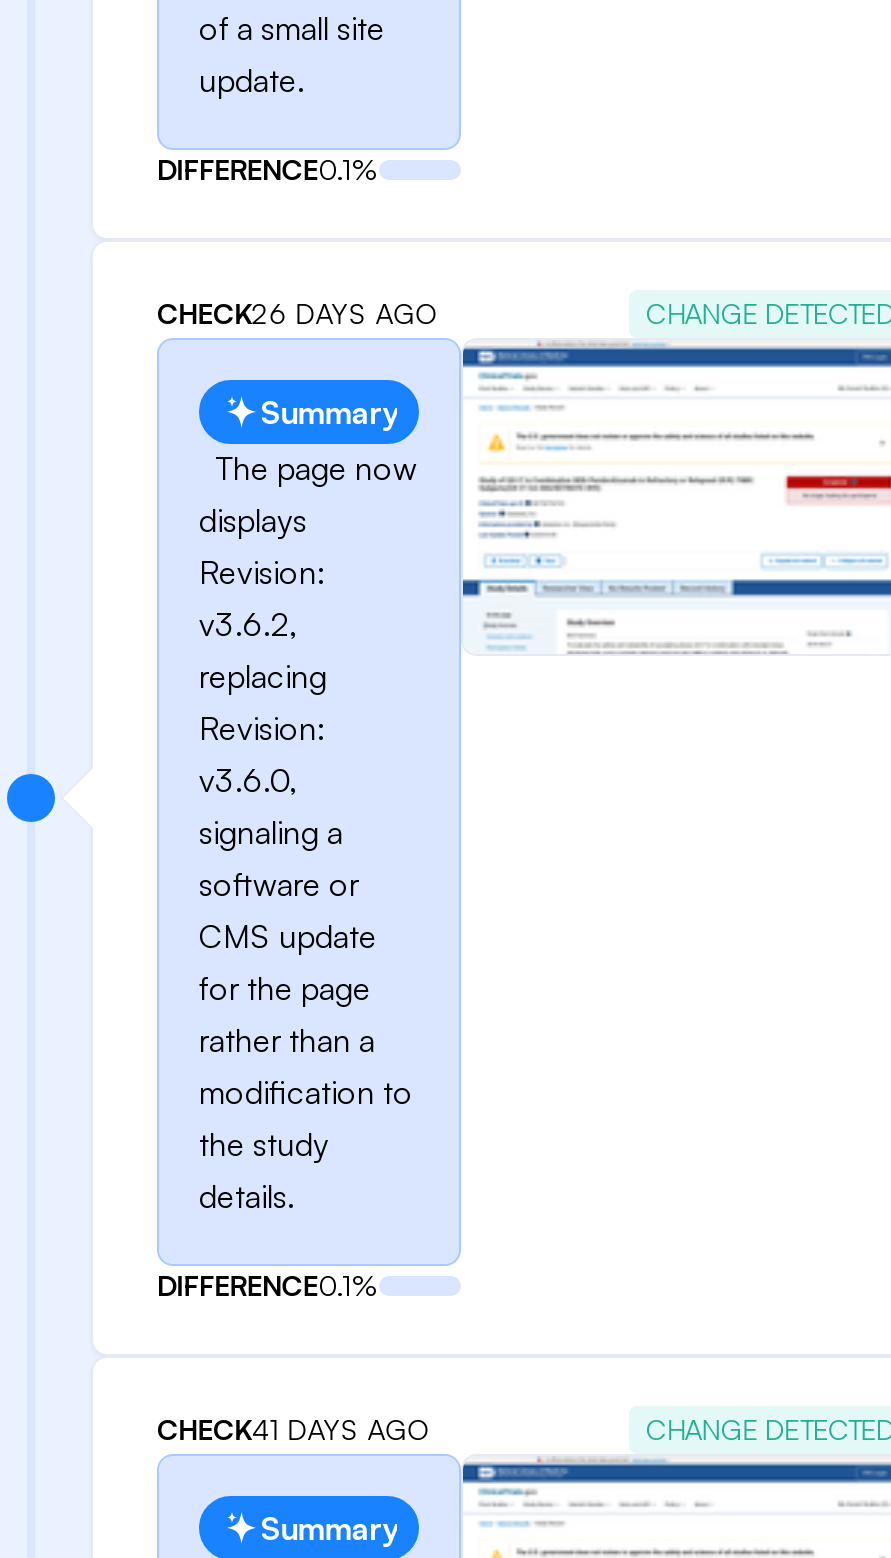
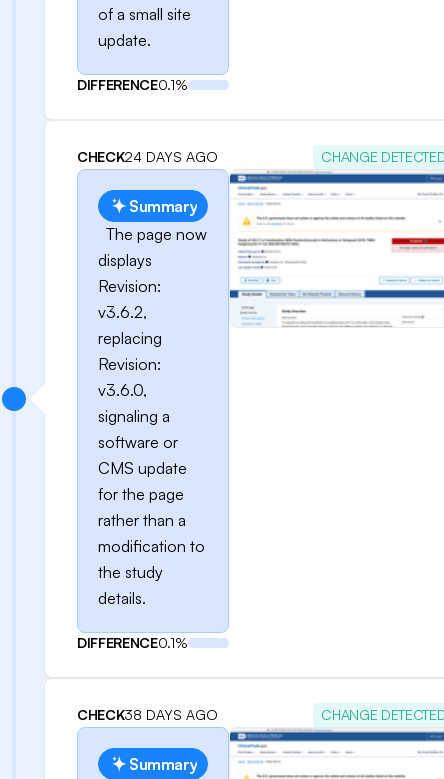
- CHECK26 DAYS AGO
+ CHECK24 DAYS AGO

- CHECK41 DAYS AGO
+ CHECK38 DAYS AGO
